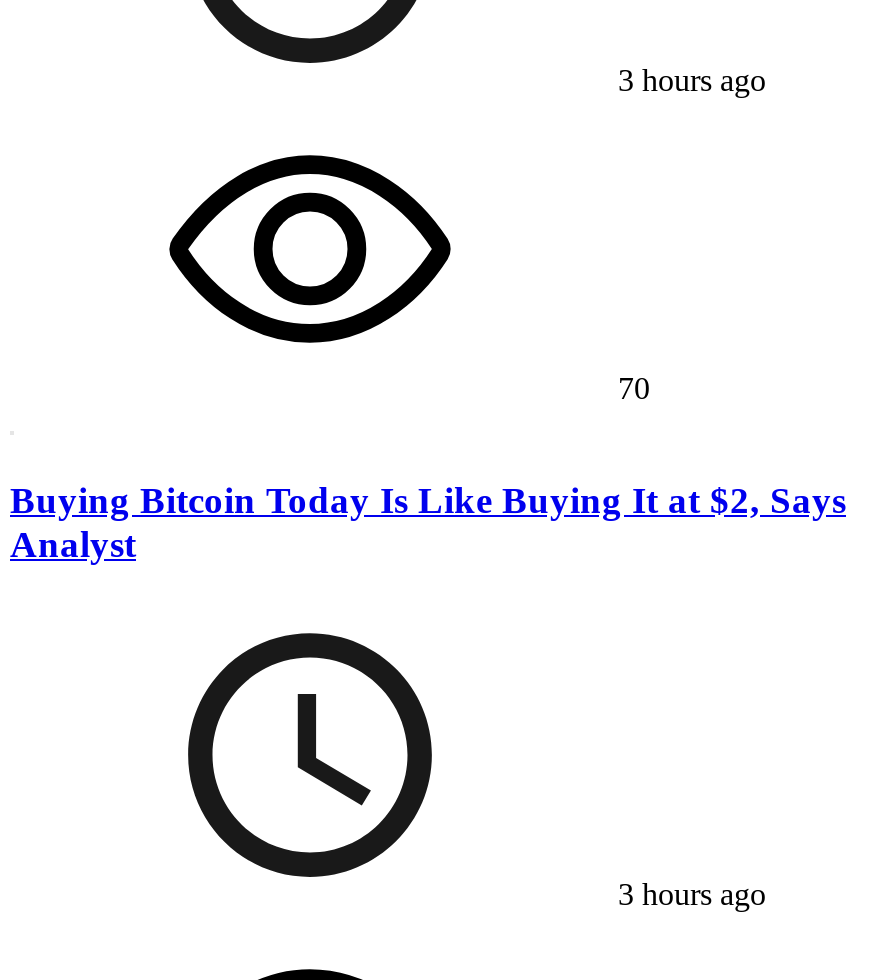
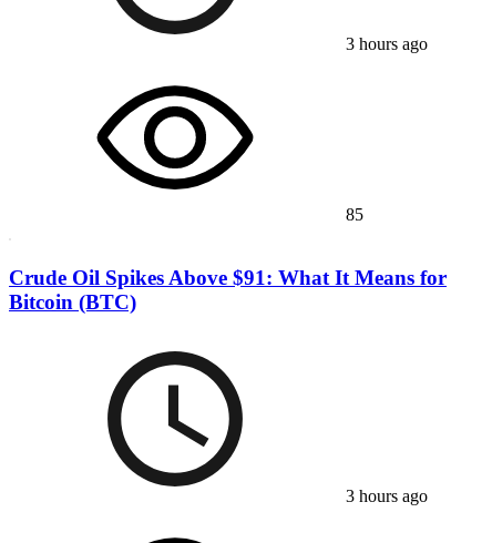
- 70
+ 85

- Buying Bitcoin Today Is Like Buying It at $2, Says
- Analyst
+ Crude Oil Spikes Above $91: What It Means for
+ Bitcoin (BTC)
